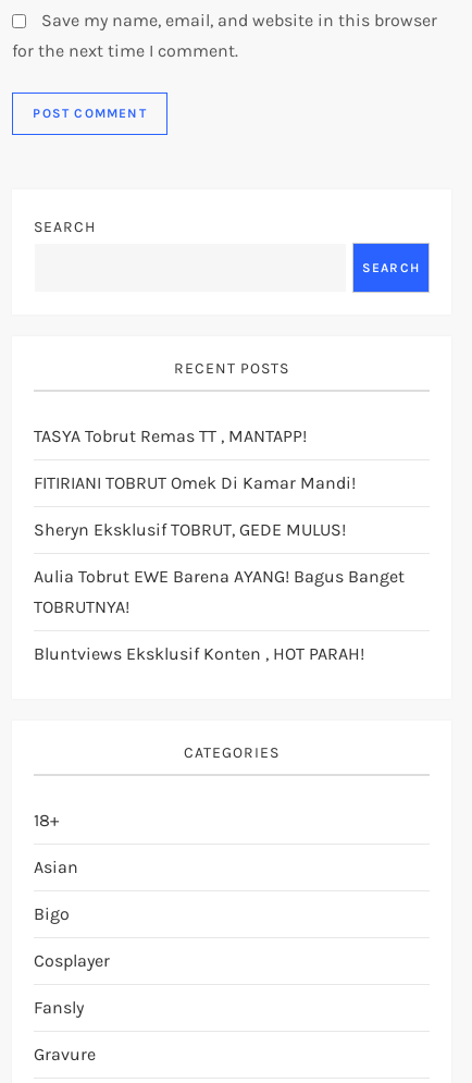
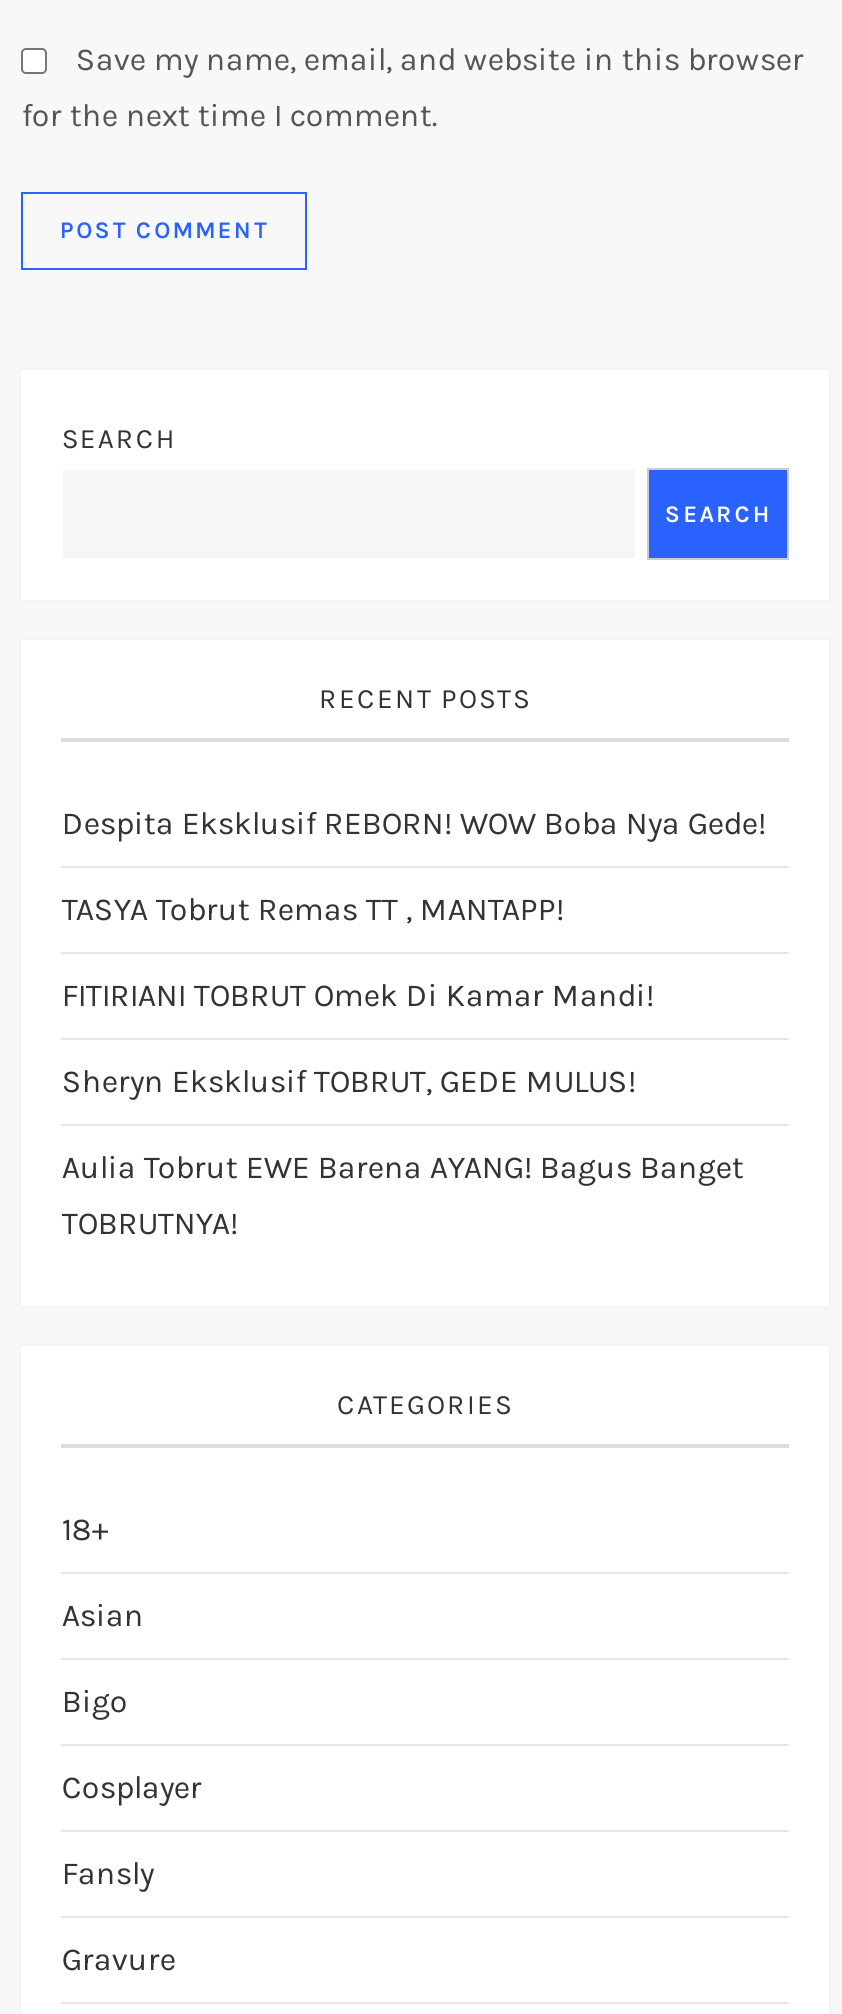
+ Despita Eksklusif REBORN! WOW Boba Nya Gede!

moved down: TASYA Tobrut Remas TT , MANTAPP! | FITIRIANI TOBRUT Omek Di Kamar Mandi! | Sheryn Eksklusif TOBRUT, GEDE MULUS! | Aulia Tobrut EWE Barena AYANG! Bagus Banget | TOBRUTNYA!

- Bluntviews Eksklusif Konten , HOT PARAH!
